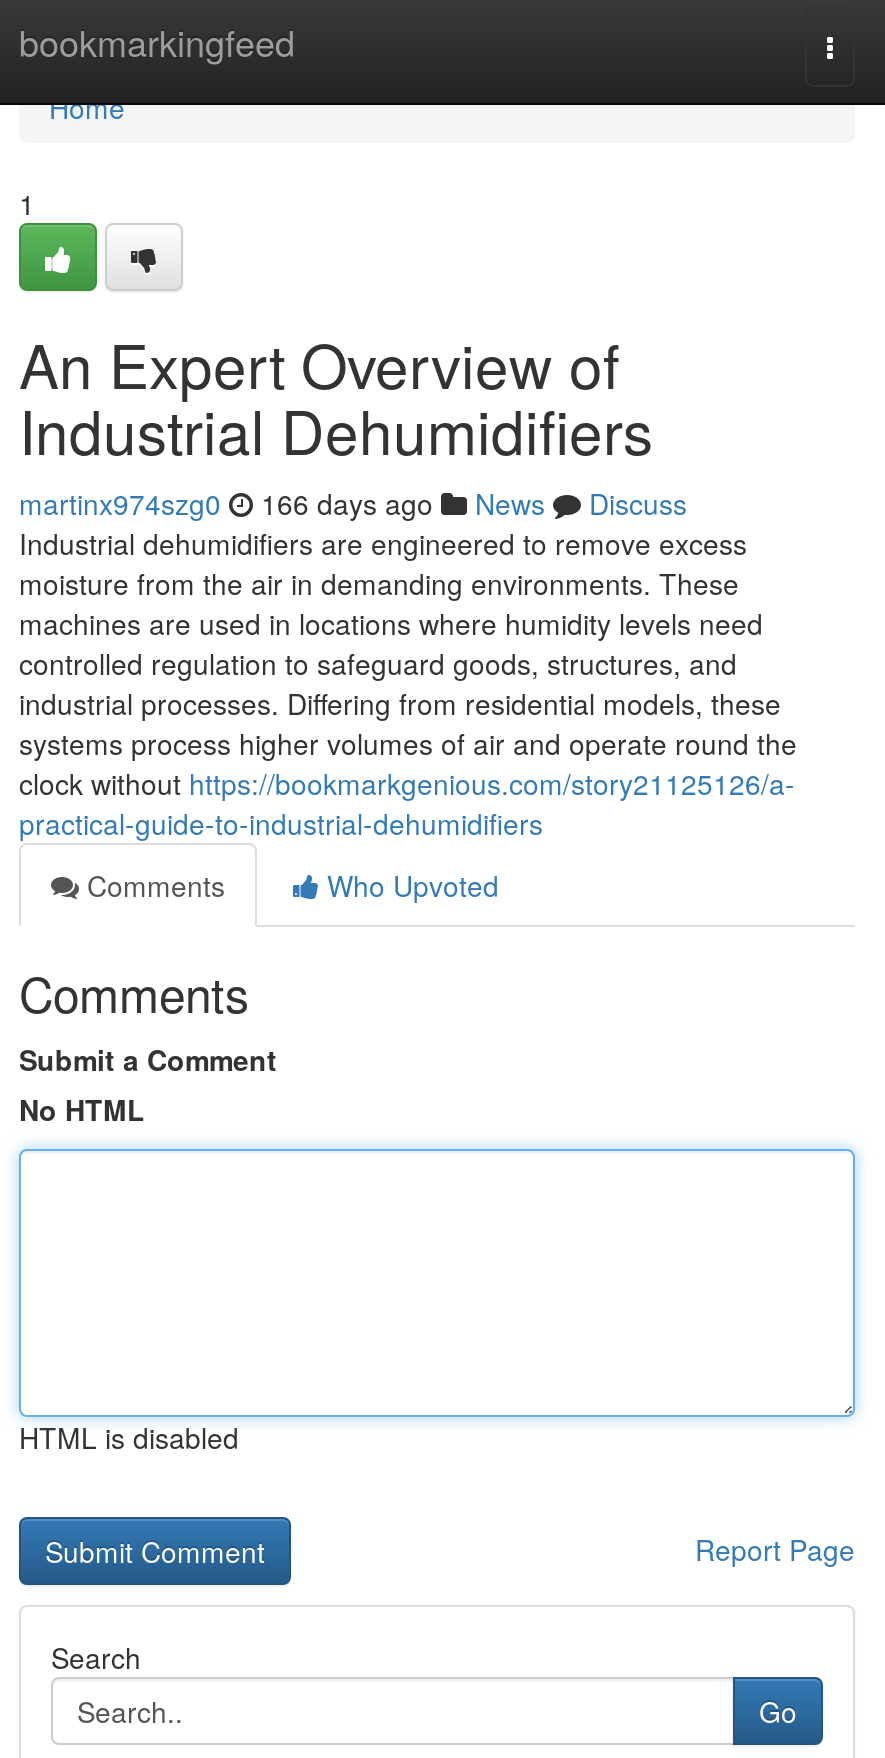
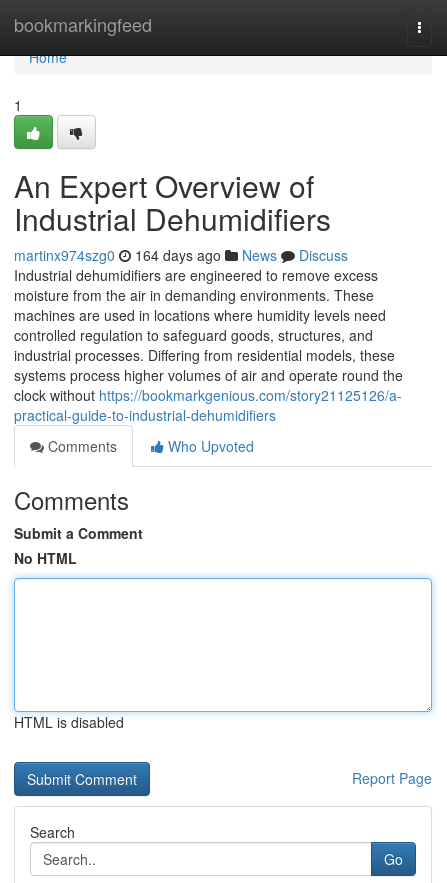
- martinx974szg0 166 days ago News Discuss
+ martinx974szg0 164 days ago News Discuss
